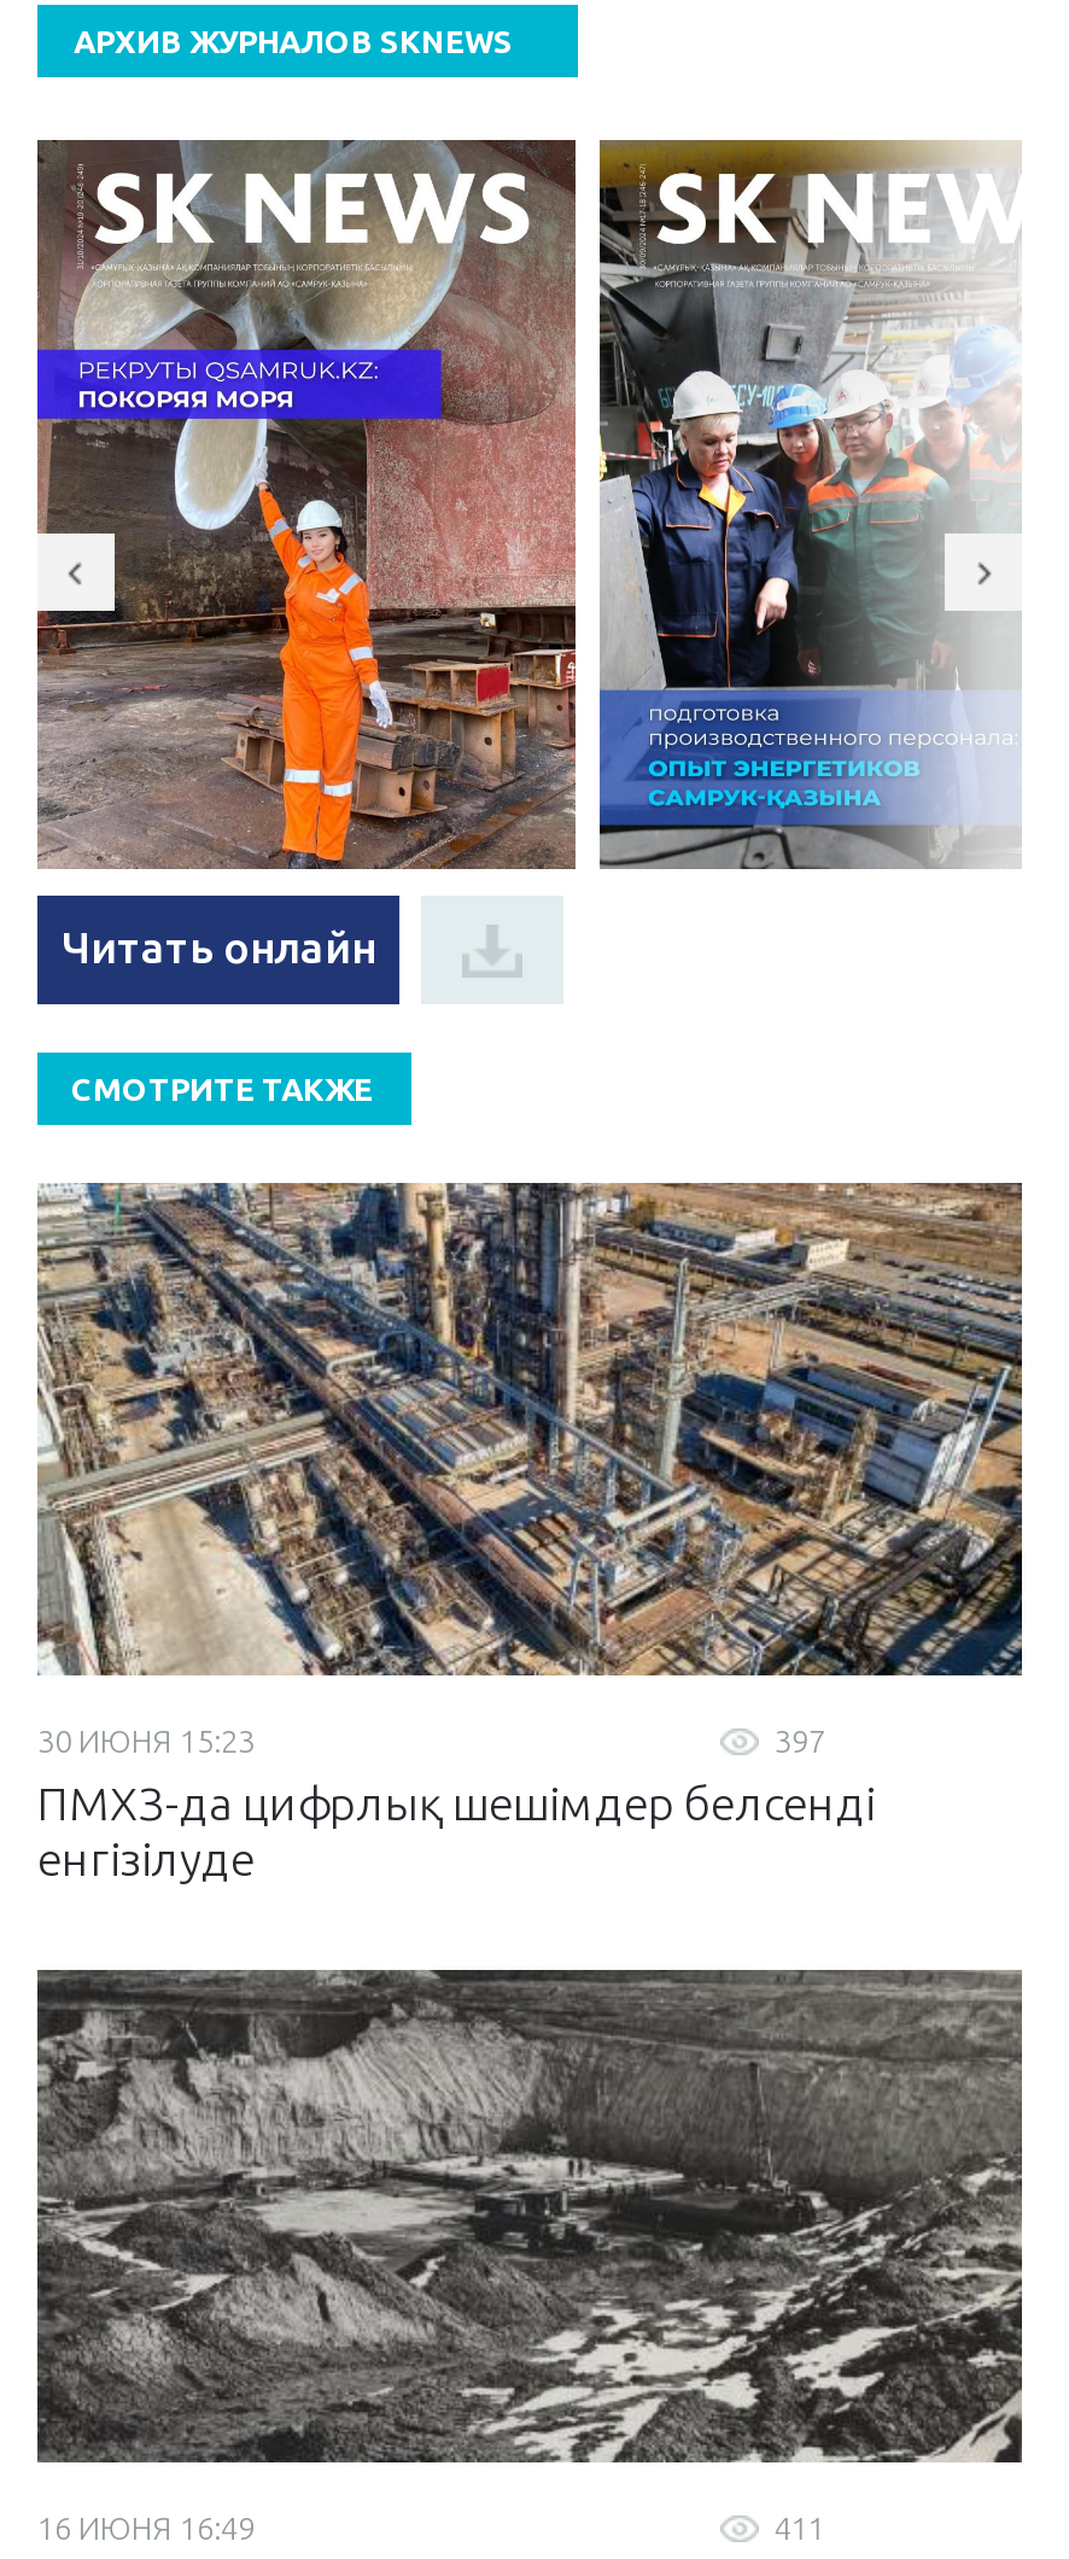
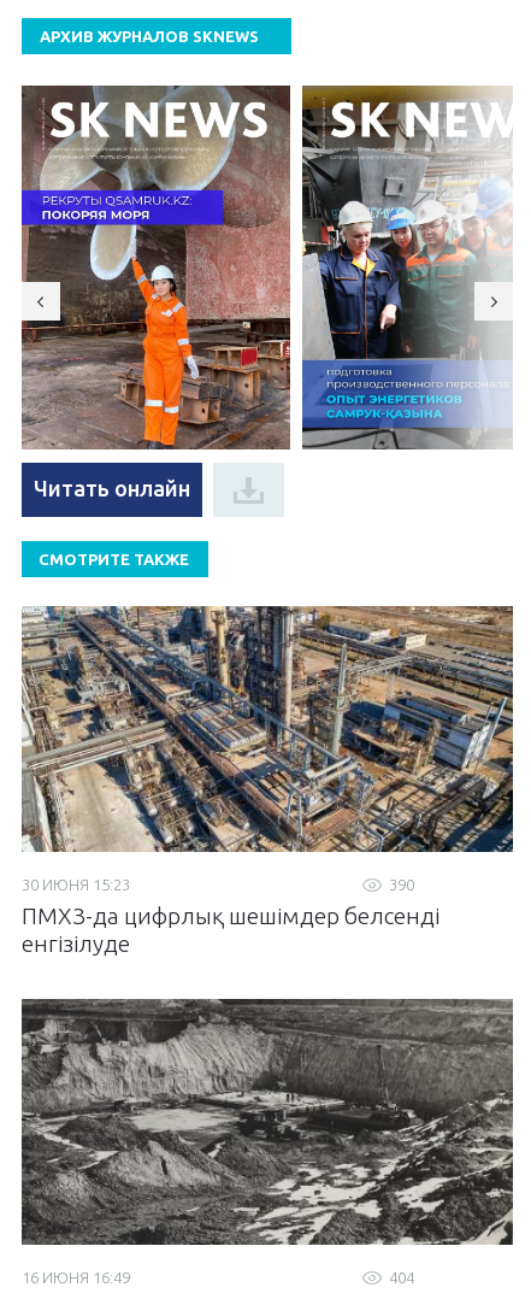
- 397
+ 390

- 411
+ 404
